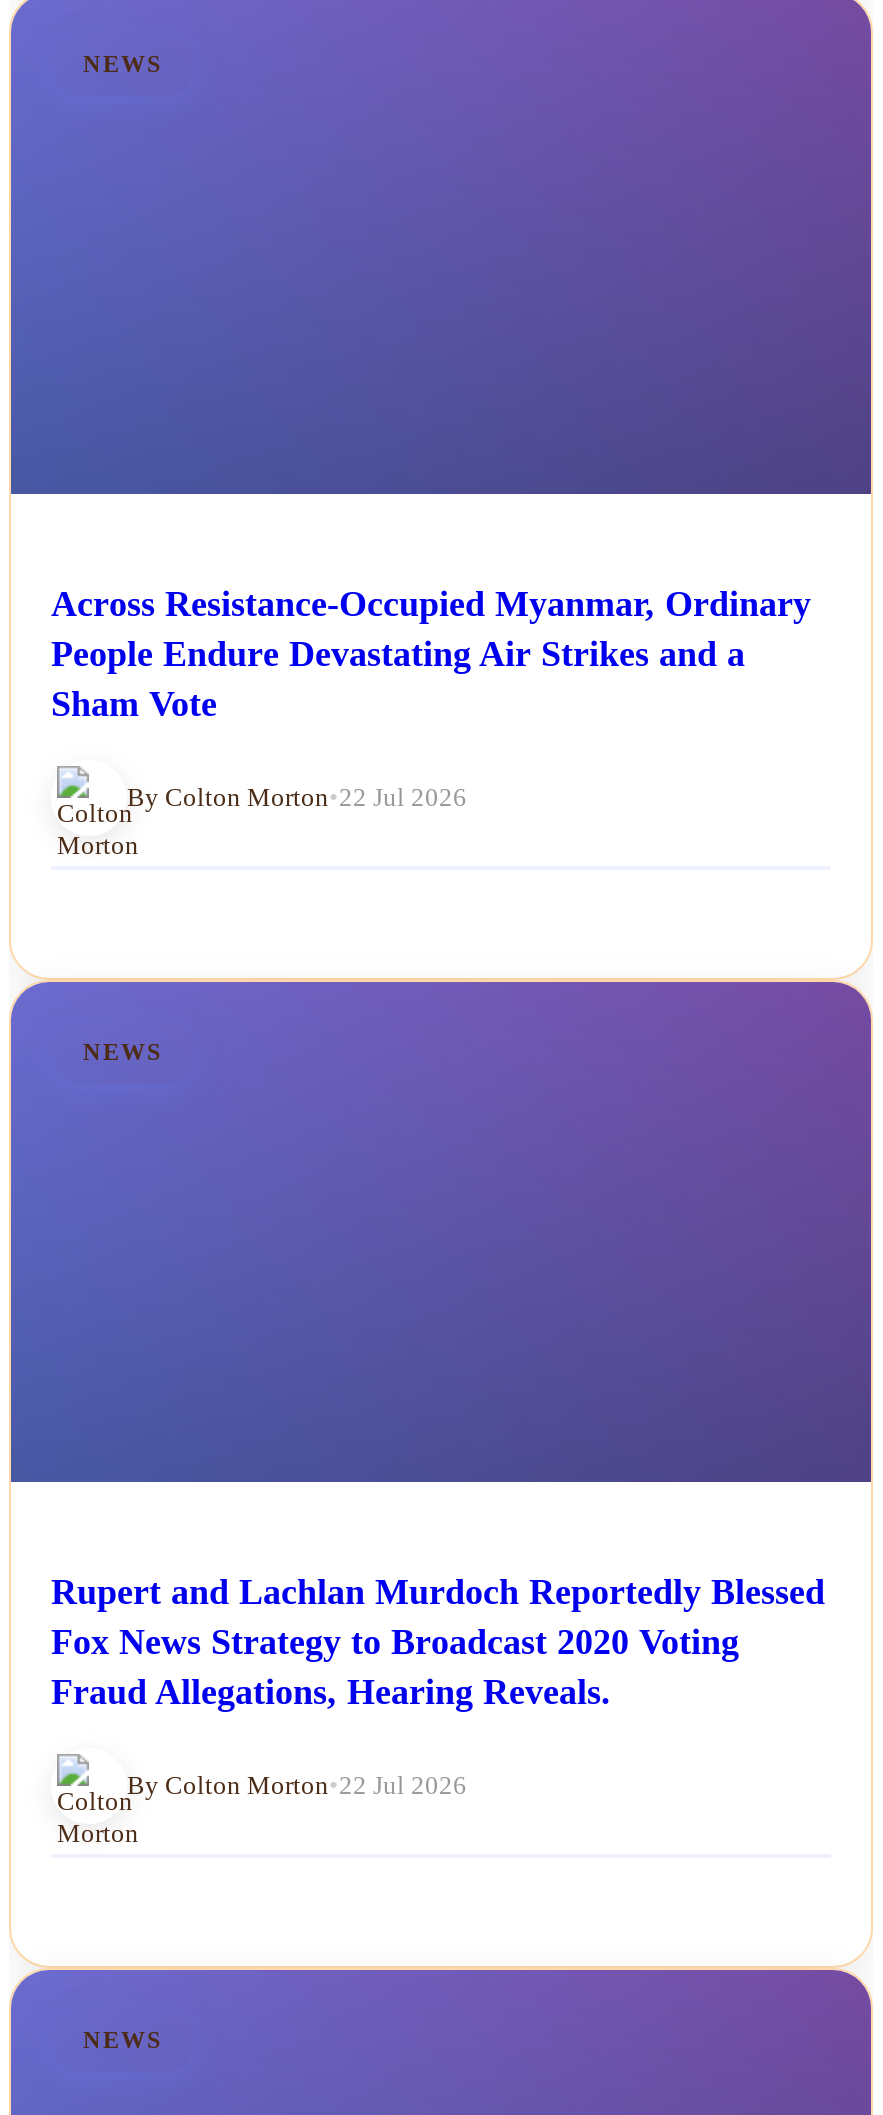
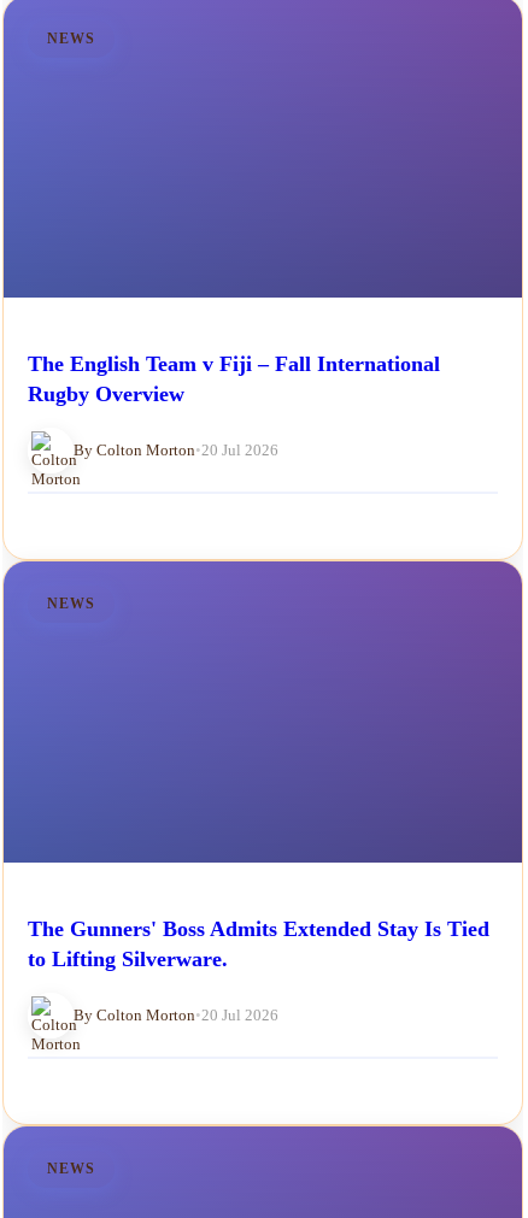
- Across Resistance-Occupied Myanmar, Ordinary
- People Endure Devastating Air Strikes and a
- Sham Vote
+ The English Team v Fiji – Fall International
+ Rugby Overview

- By Colton Morton • 22 Jul 2026
+ By Colton Morton • 20 Jul 2026

- Rupert and Lachlan Murdoch Reportedly Blessed
- Fox News Strategy to Broadcast 2020 Voting
- Fraud Allegations, Hearing Reveals.
+ The Gunners' Boss Admits Extended Stay Is Tied
+ to Lifting Silverware.

- By Colton Morton • 22 Jul 2026
+ By Colton Morton • 20 Jul 2026
